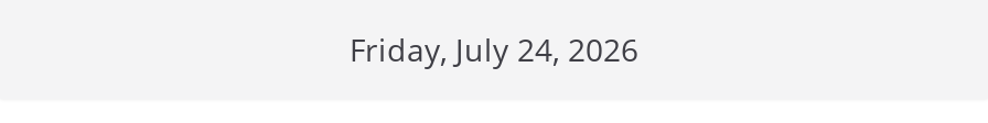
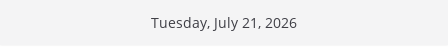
- Friday, July 24, 2026
+ Tuesday, July 21, 2026
